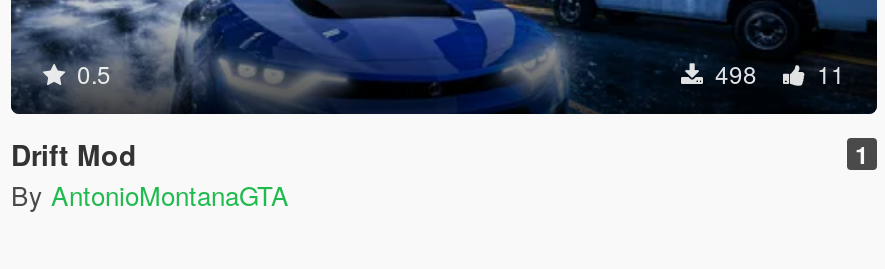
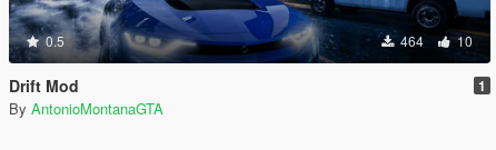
- 498
+ 464

- 11
+ 10
